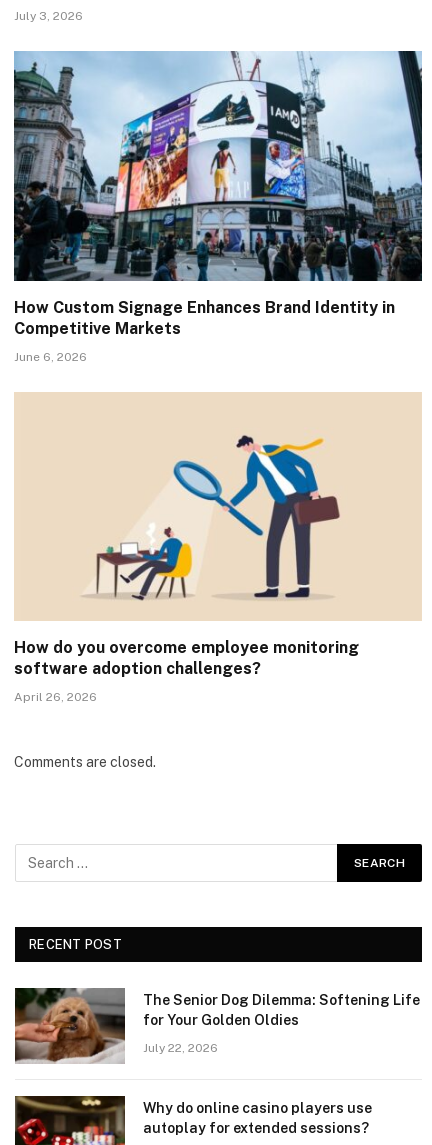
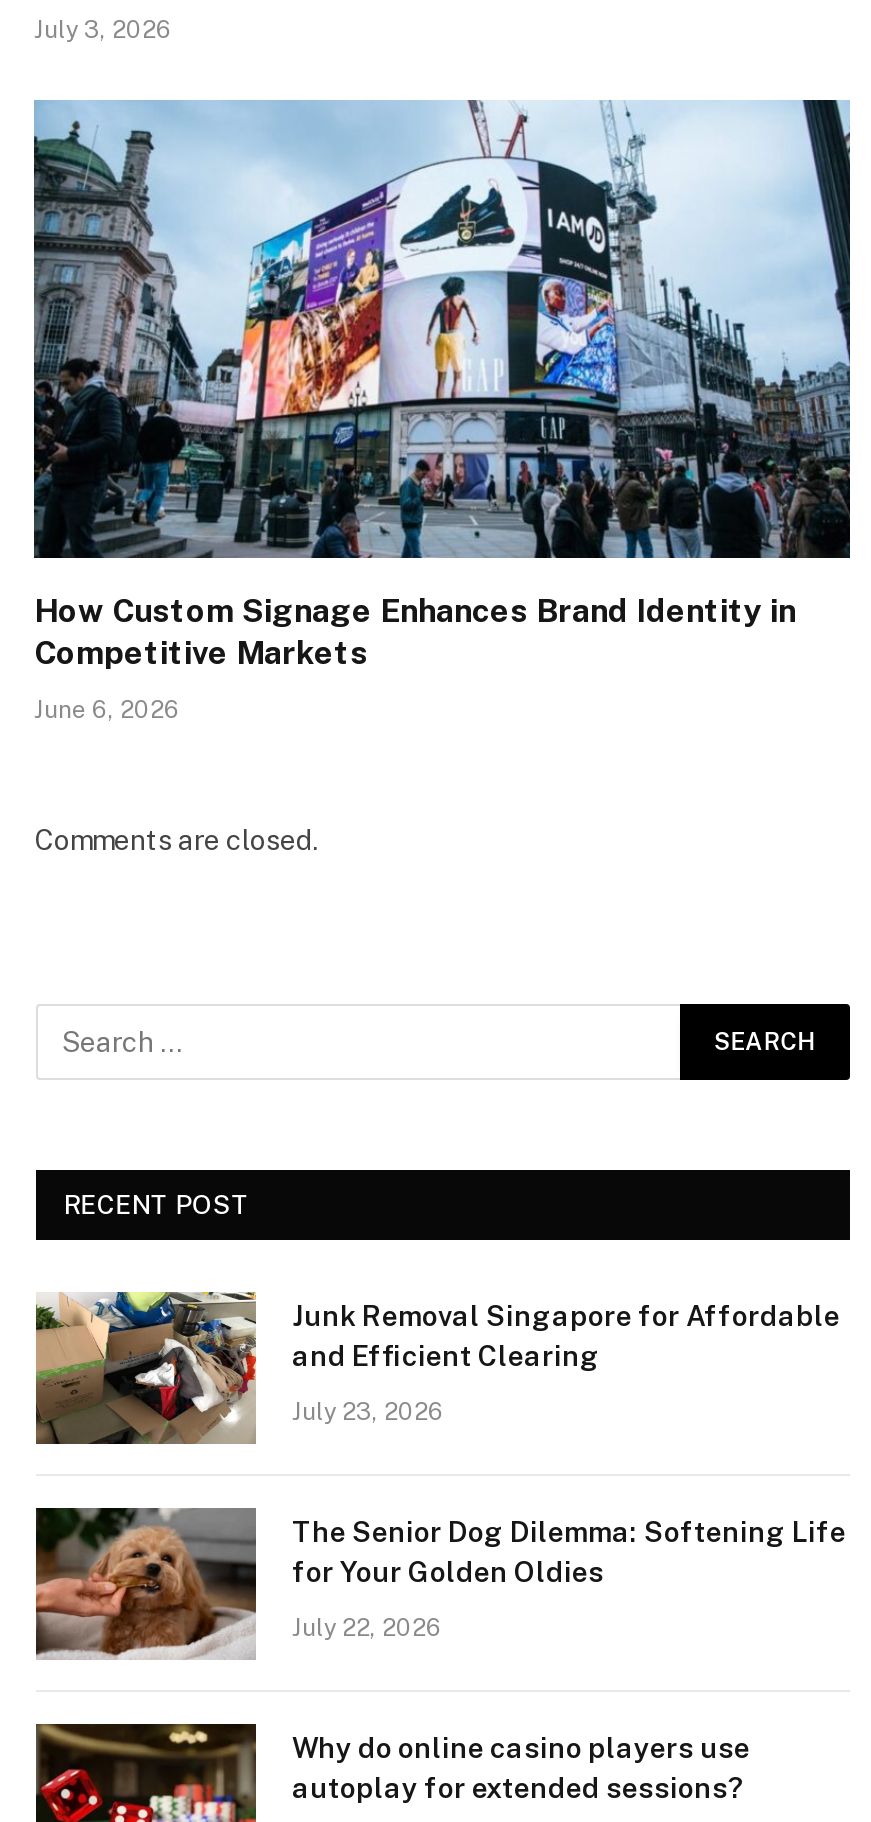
- [image]
- How do you overcome employee monitoring
- software adoption challenges?
- April 26, 2026

moved up: Comments are closed. | RECENT POST

+ [image]
+ Junk Removal Singapore for Affordable
+ and Efficient Clearing
+ July 23, 2026
